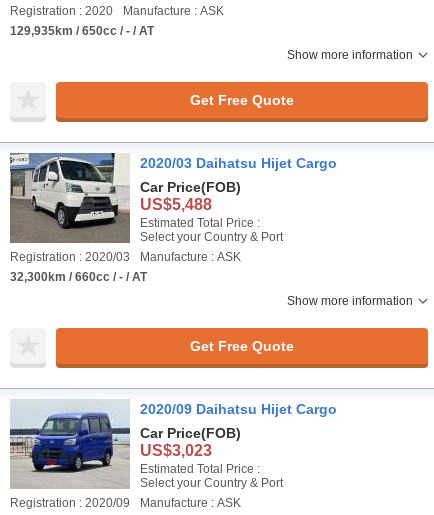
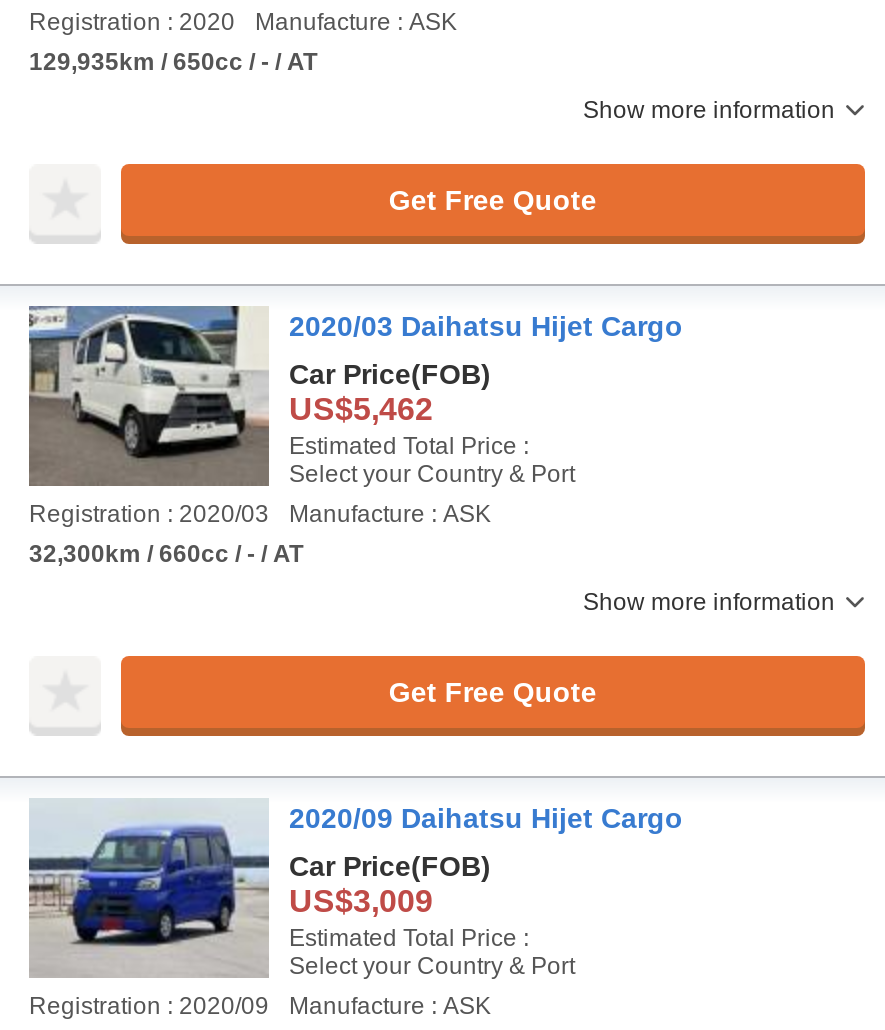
- US$5,488
+ US$5,462

- US$3,023
+ US$3,009
